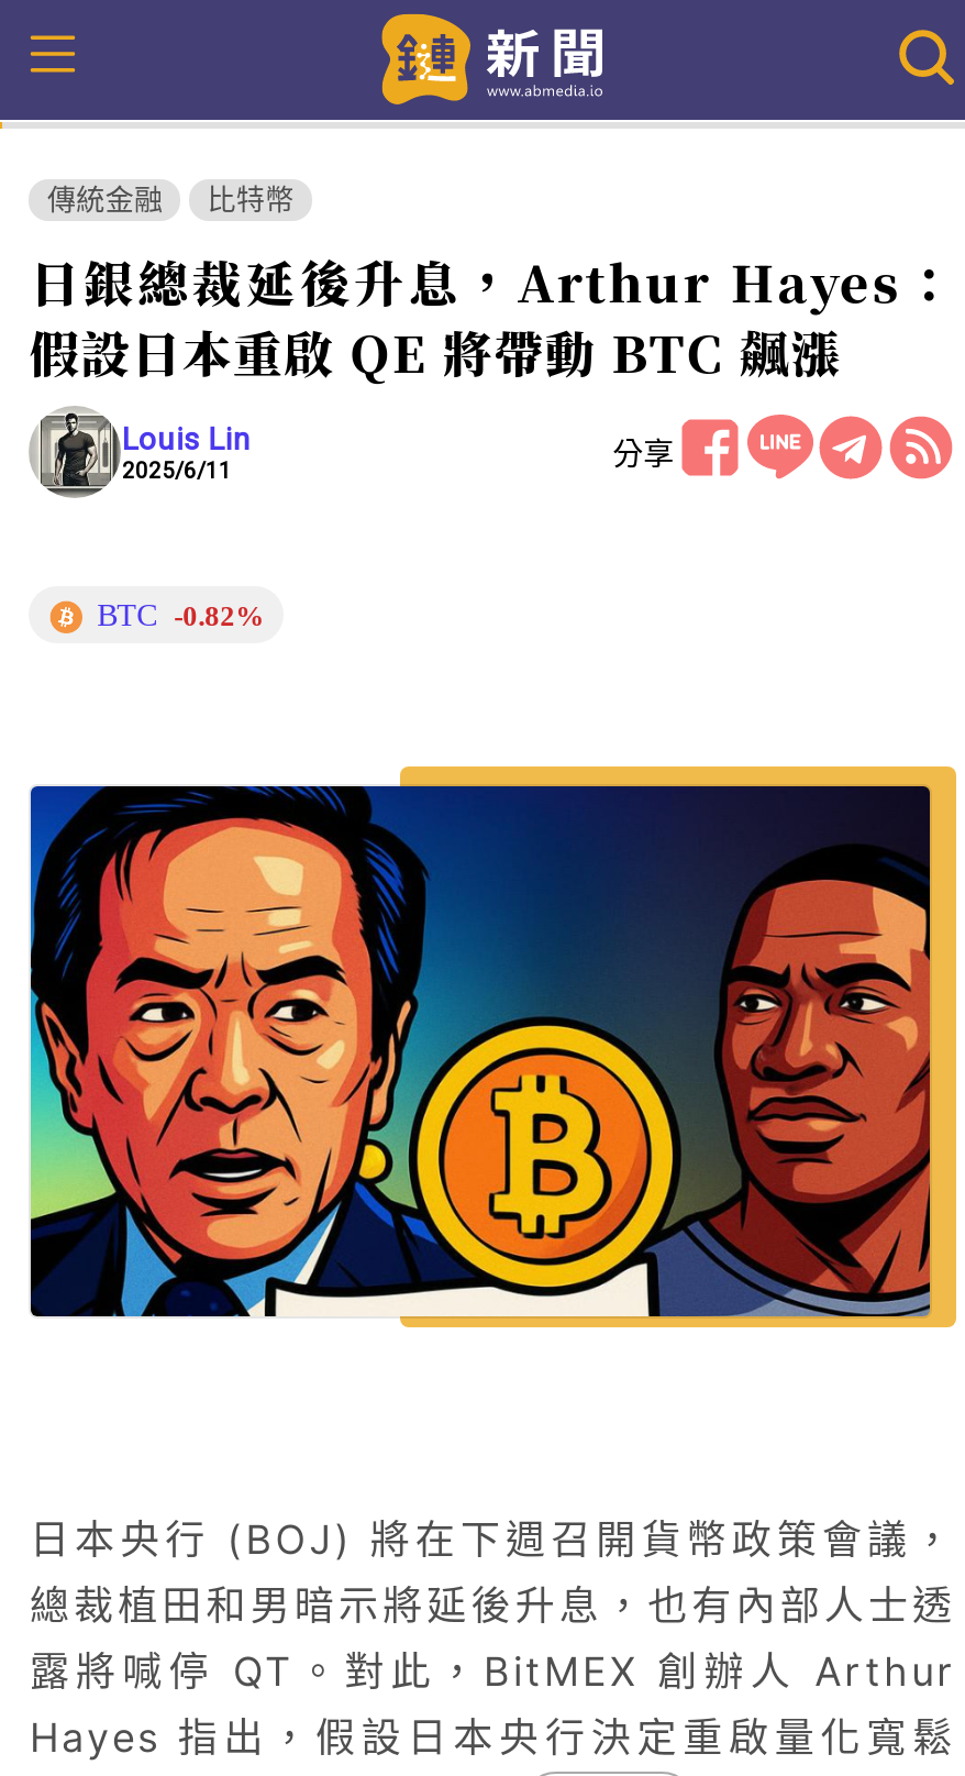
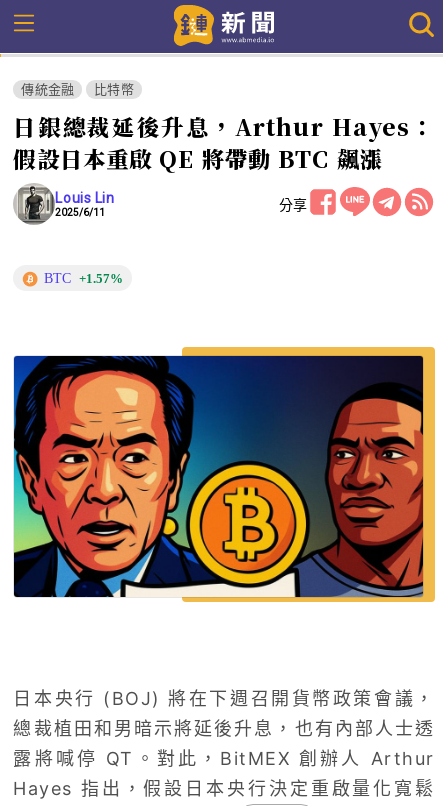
- BTC -0.82%
+ BTC +1.57%
